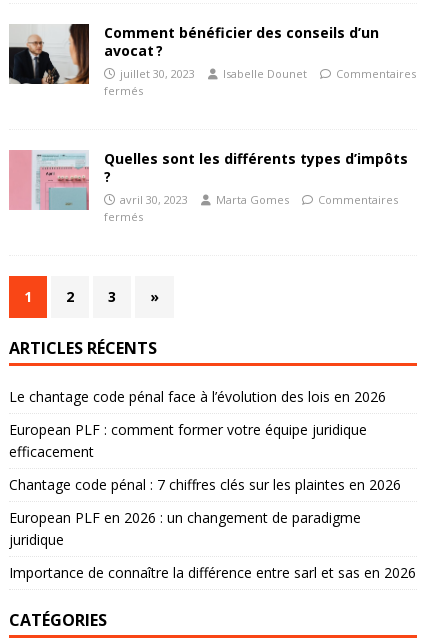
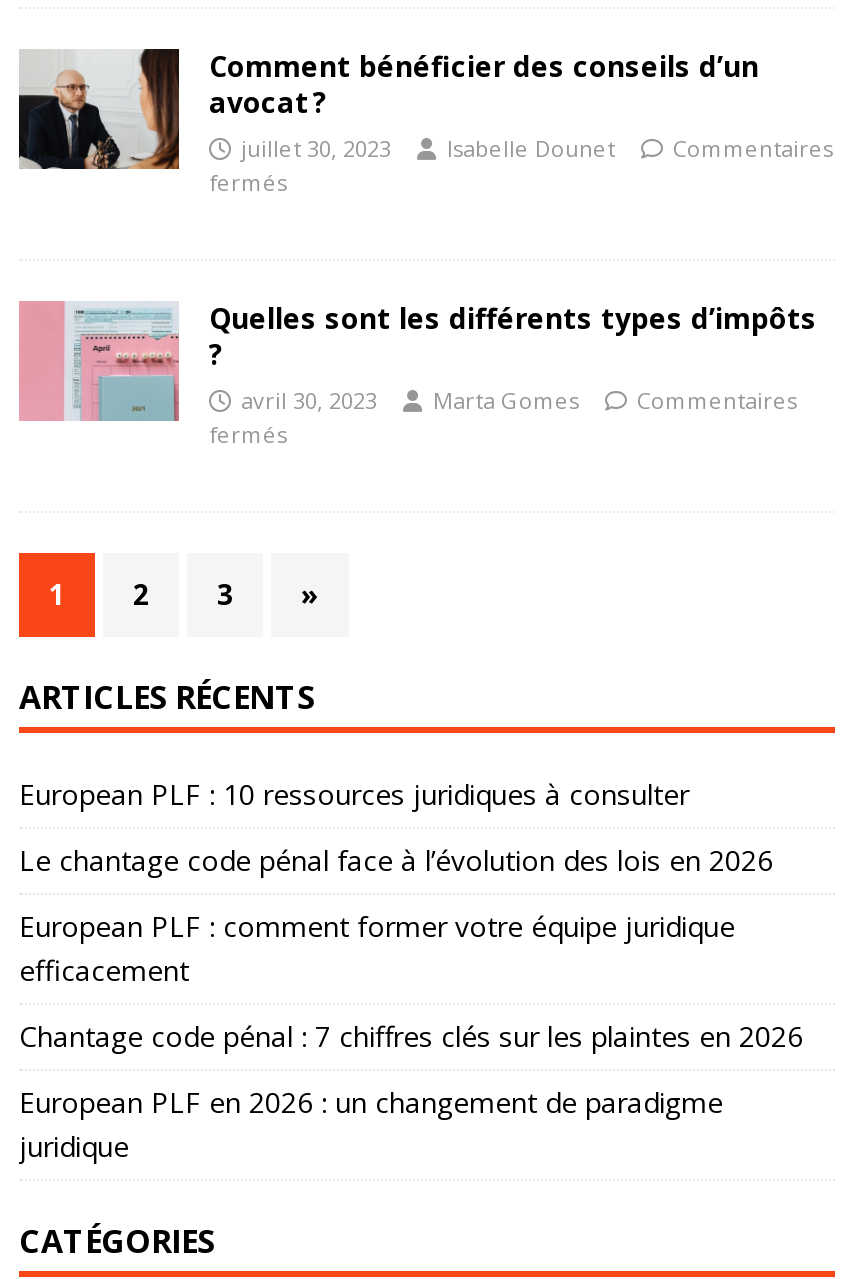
+ European PLF : 10 ressources juridiques à consulter

moved down: Le chantage code pénal face à l’évolution des lois en 2026 | European PLF : comment former votre équipe juridique | efficacement | Chantage code pénal : 7 chiffres clés sur les plaintes en 2026 | European PLF en 2026 : un changement de paradigme | juridique

- Importance de connaître la différence entre sarl et sas en 2026
